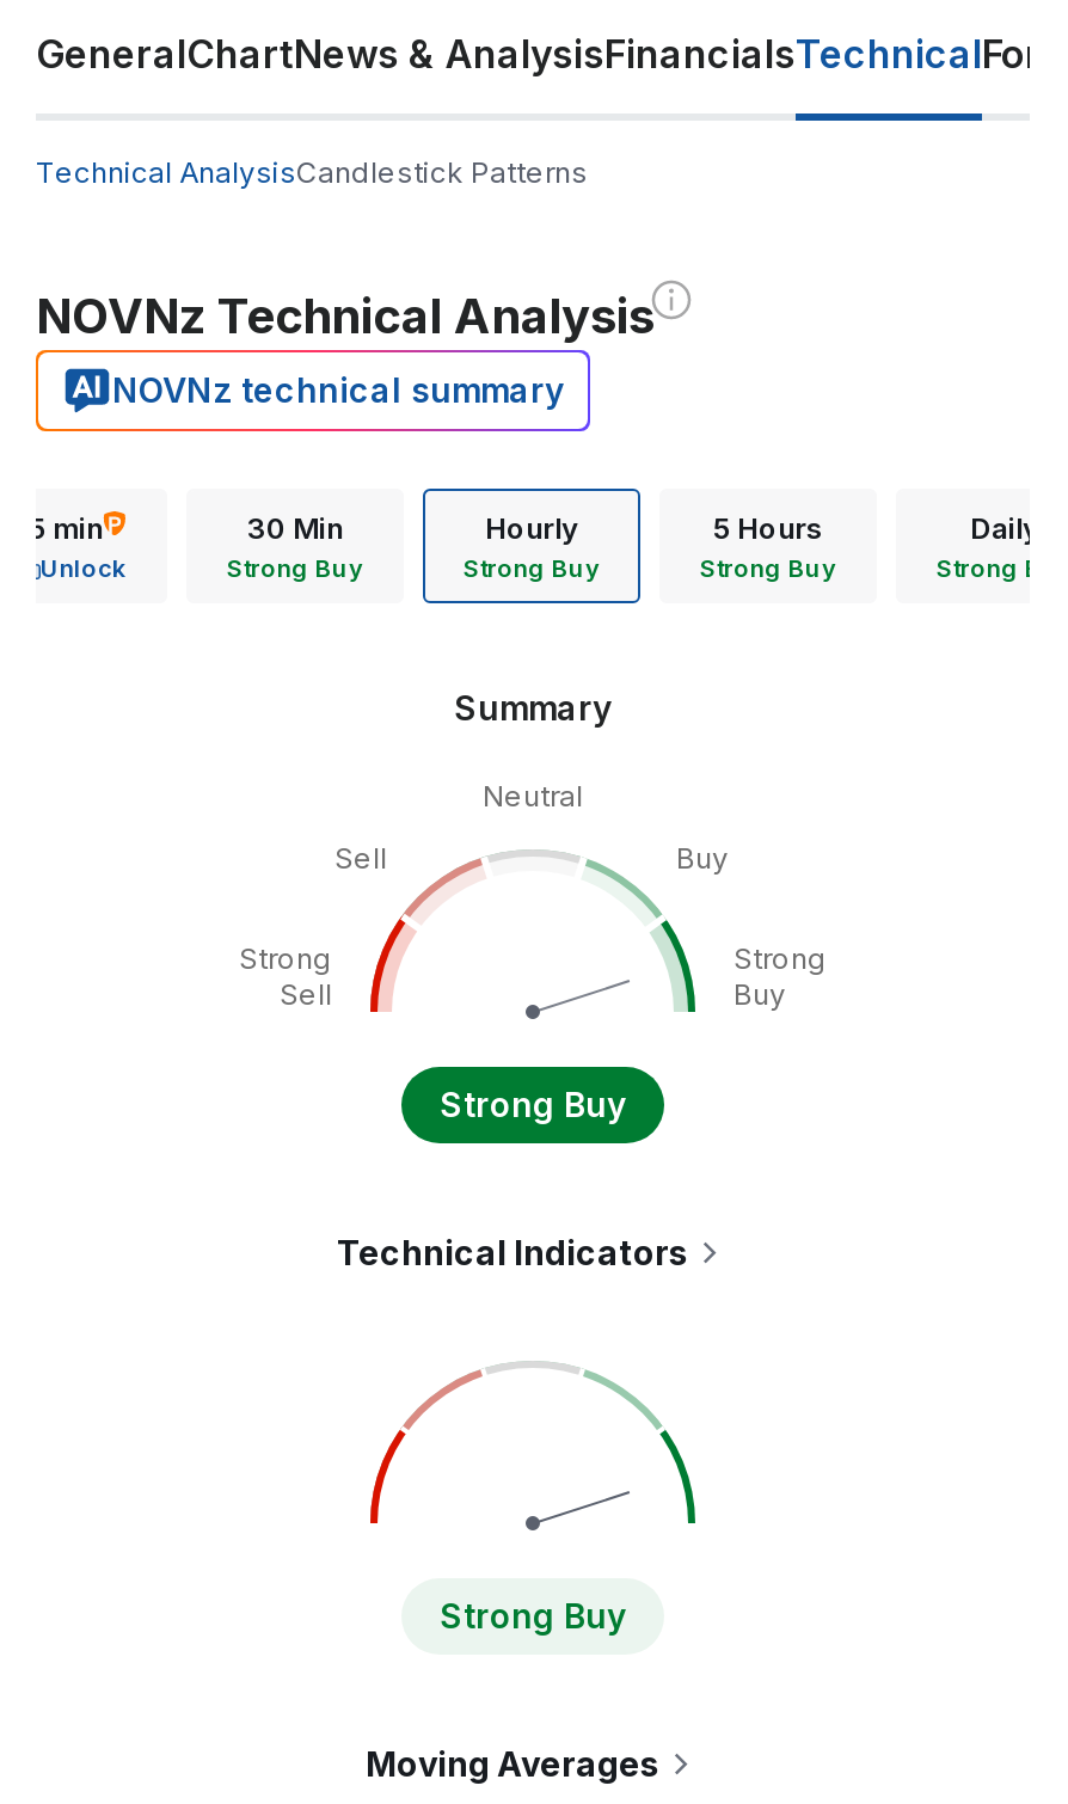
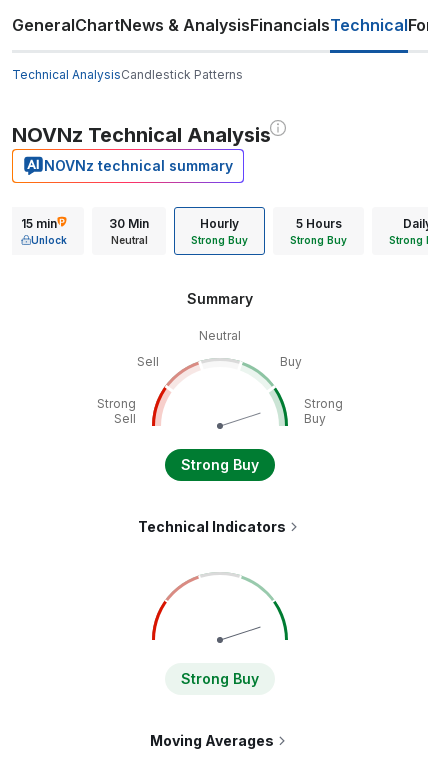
- Strong Buy
+ Neutral
